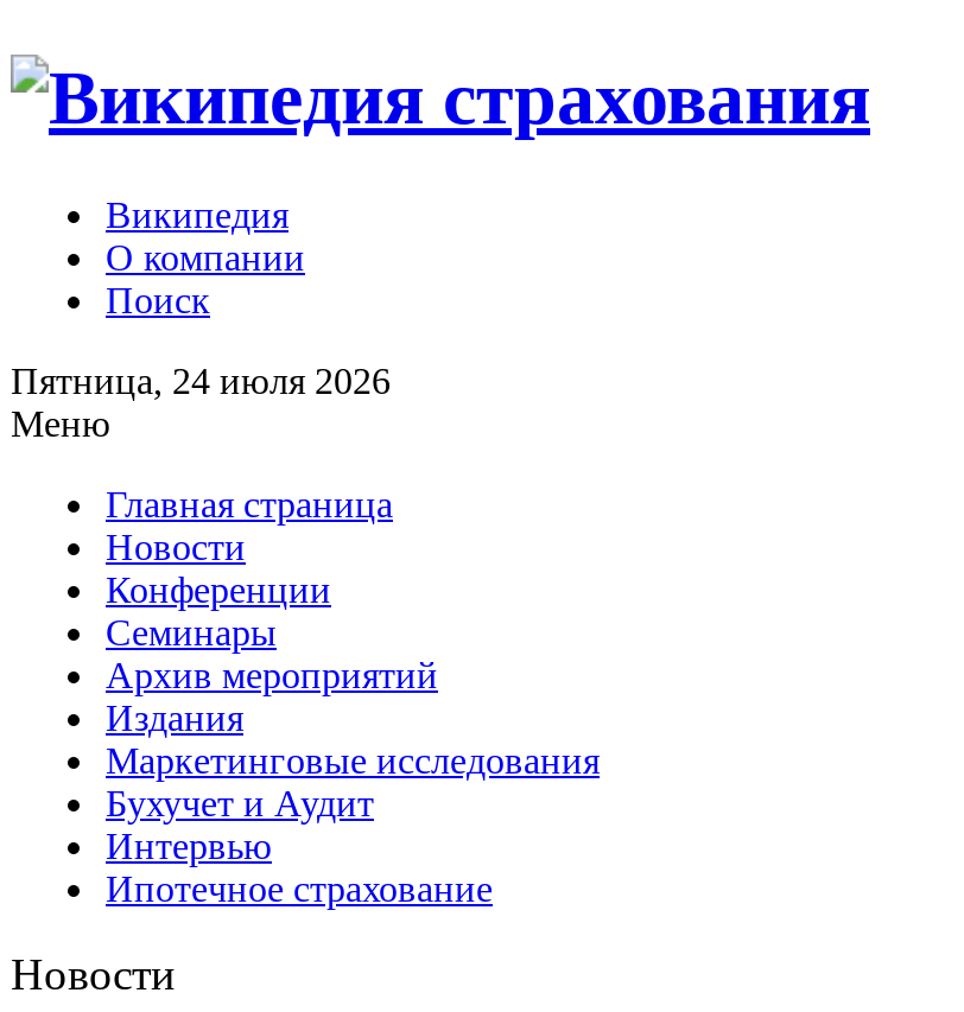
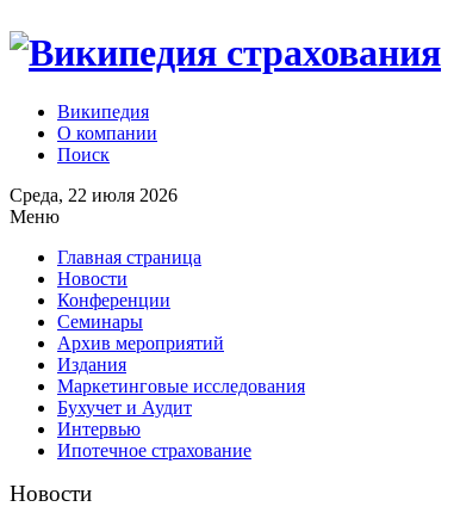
- Пятница, 24 июля 2026
+ Среда, 22 июля 2026
